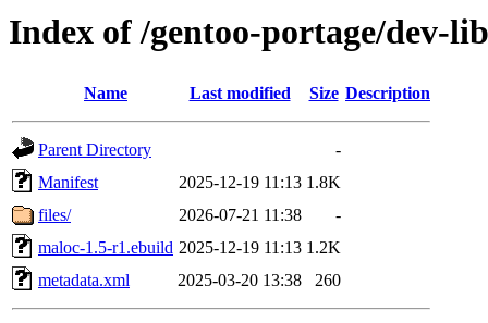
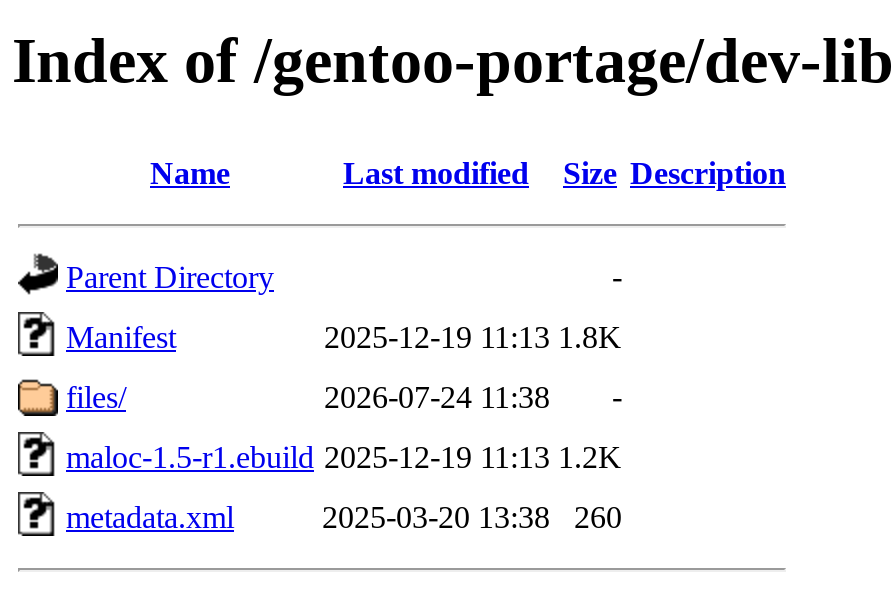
- 2026-07-21 11:38
+ 2026-07-24 11:38
